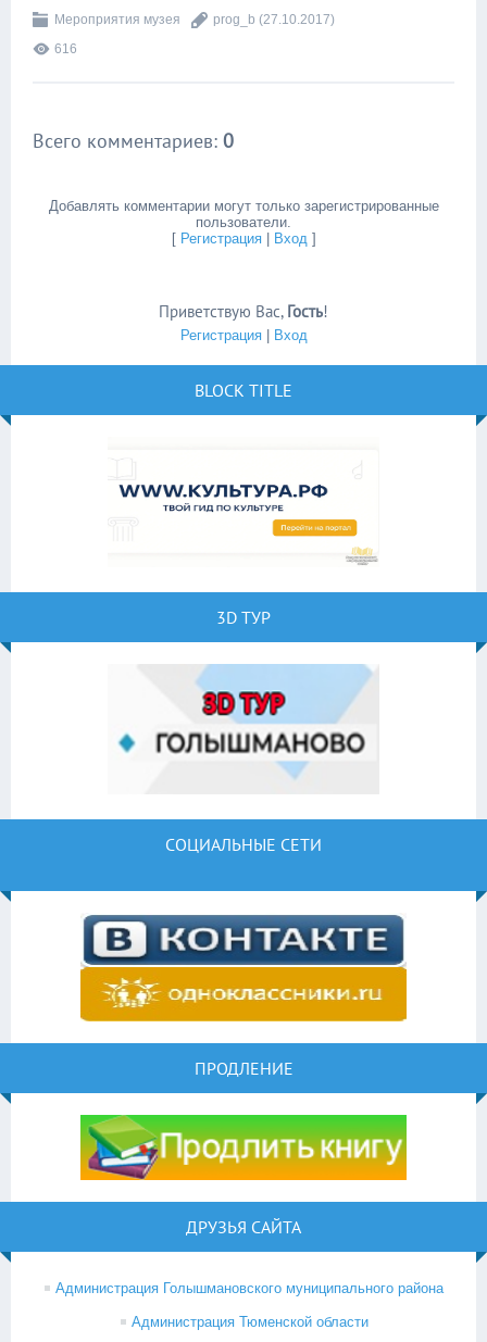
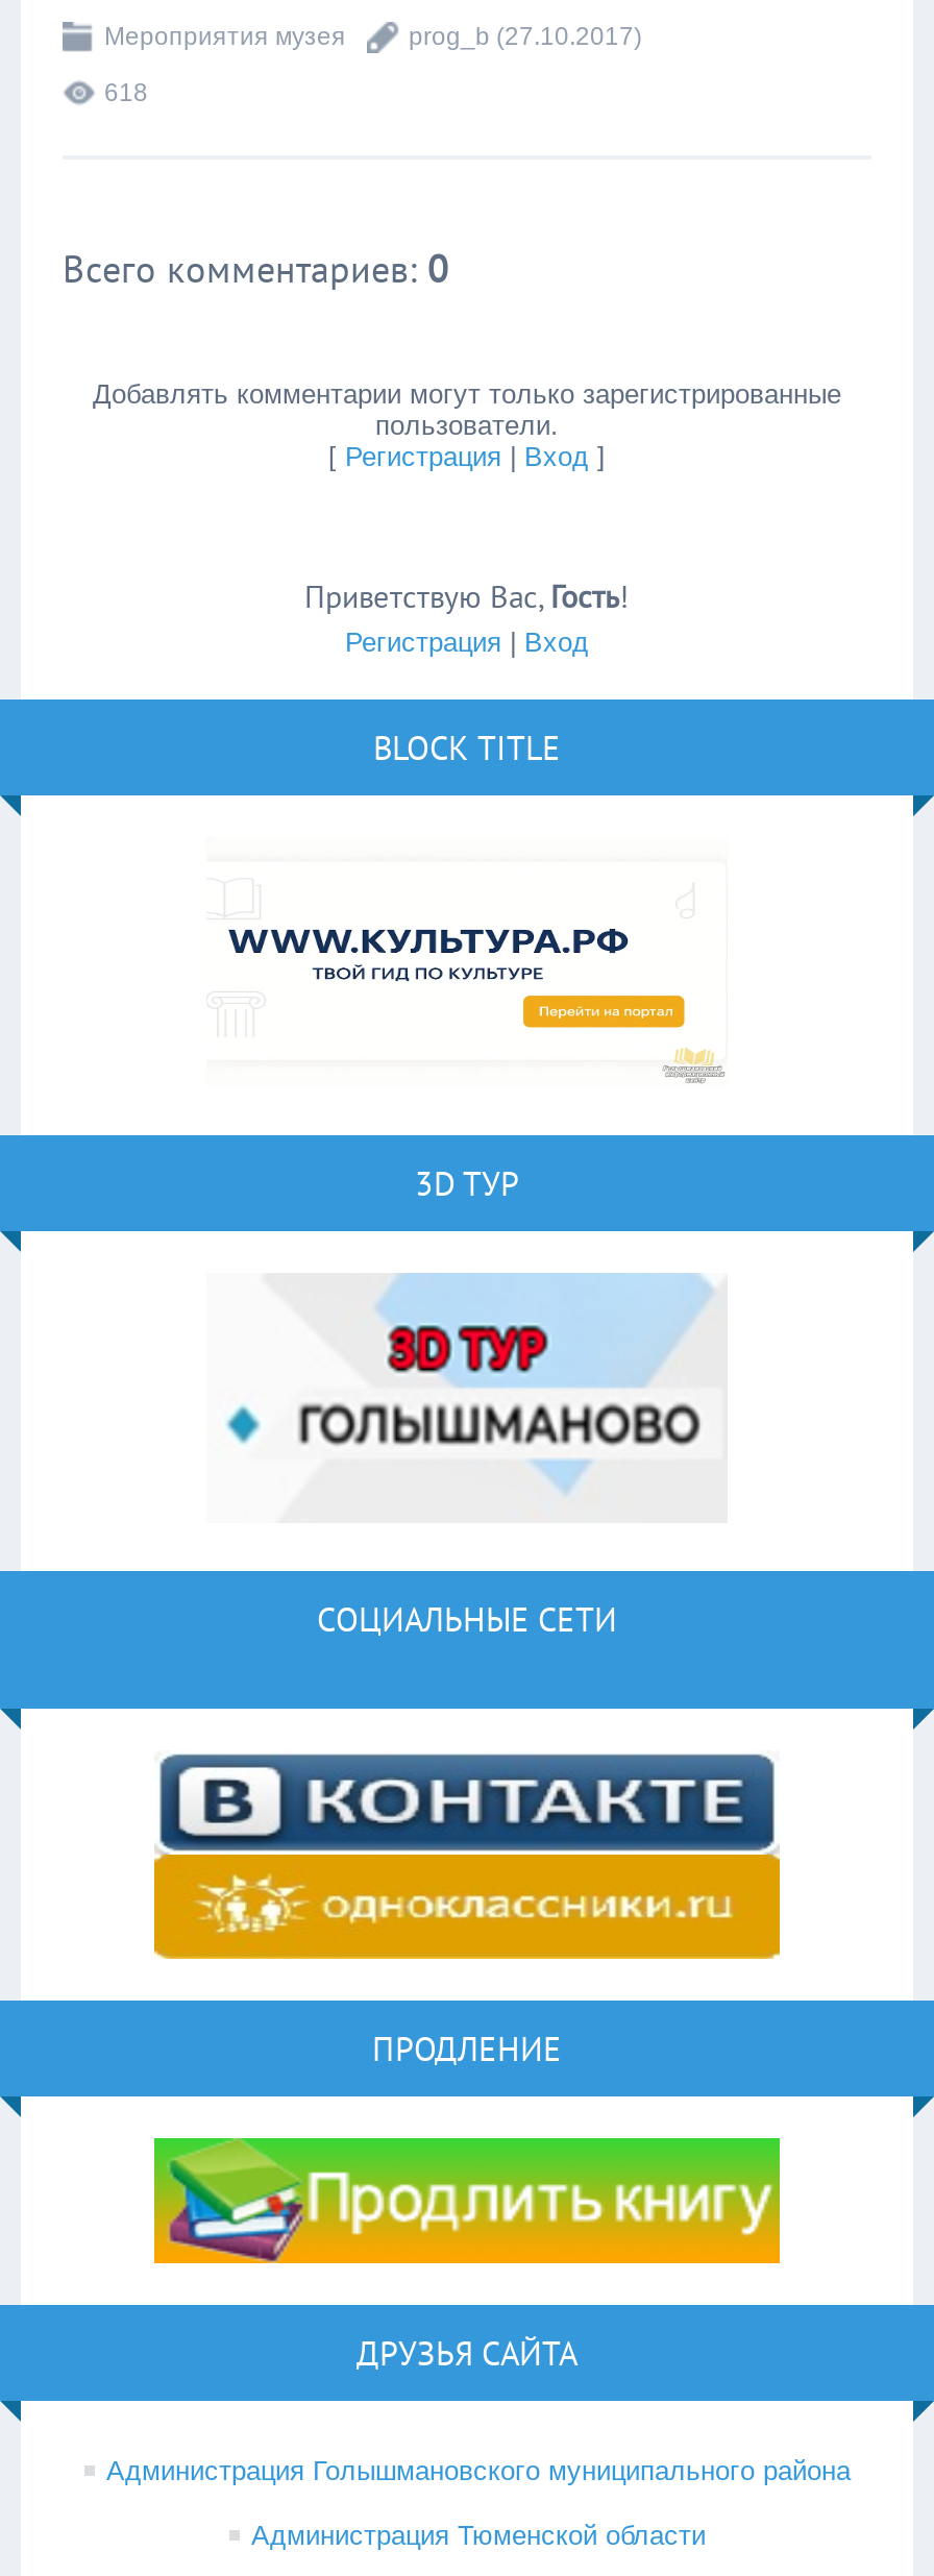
- 616
+ 618
